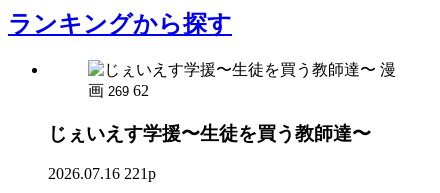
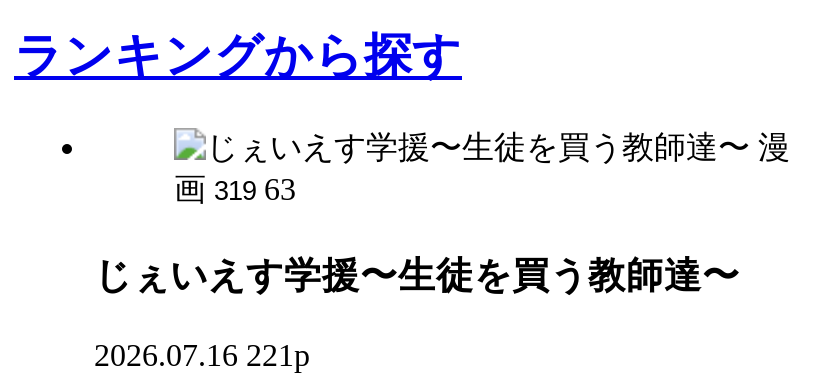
- 画 269 62
+ 画 319 63
